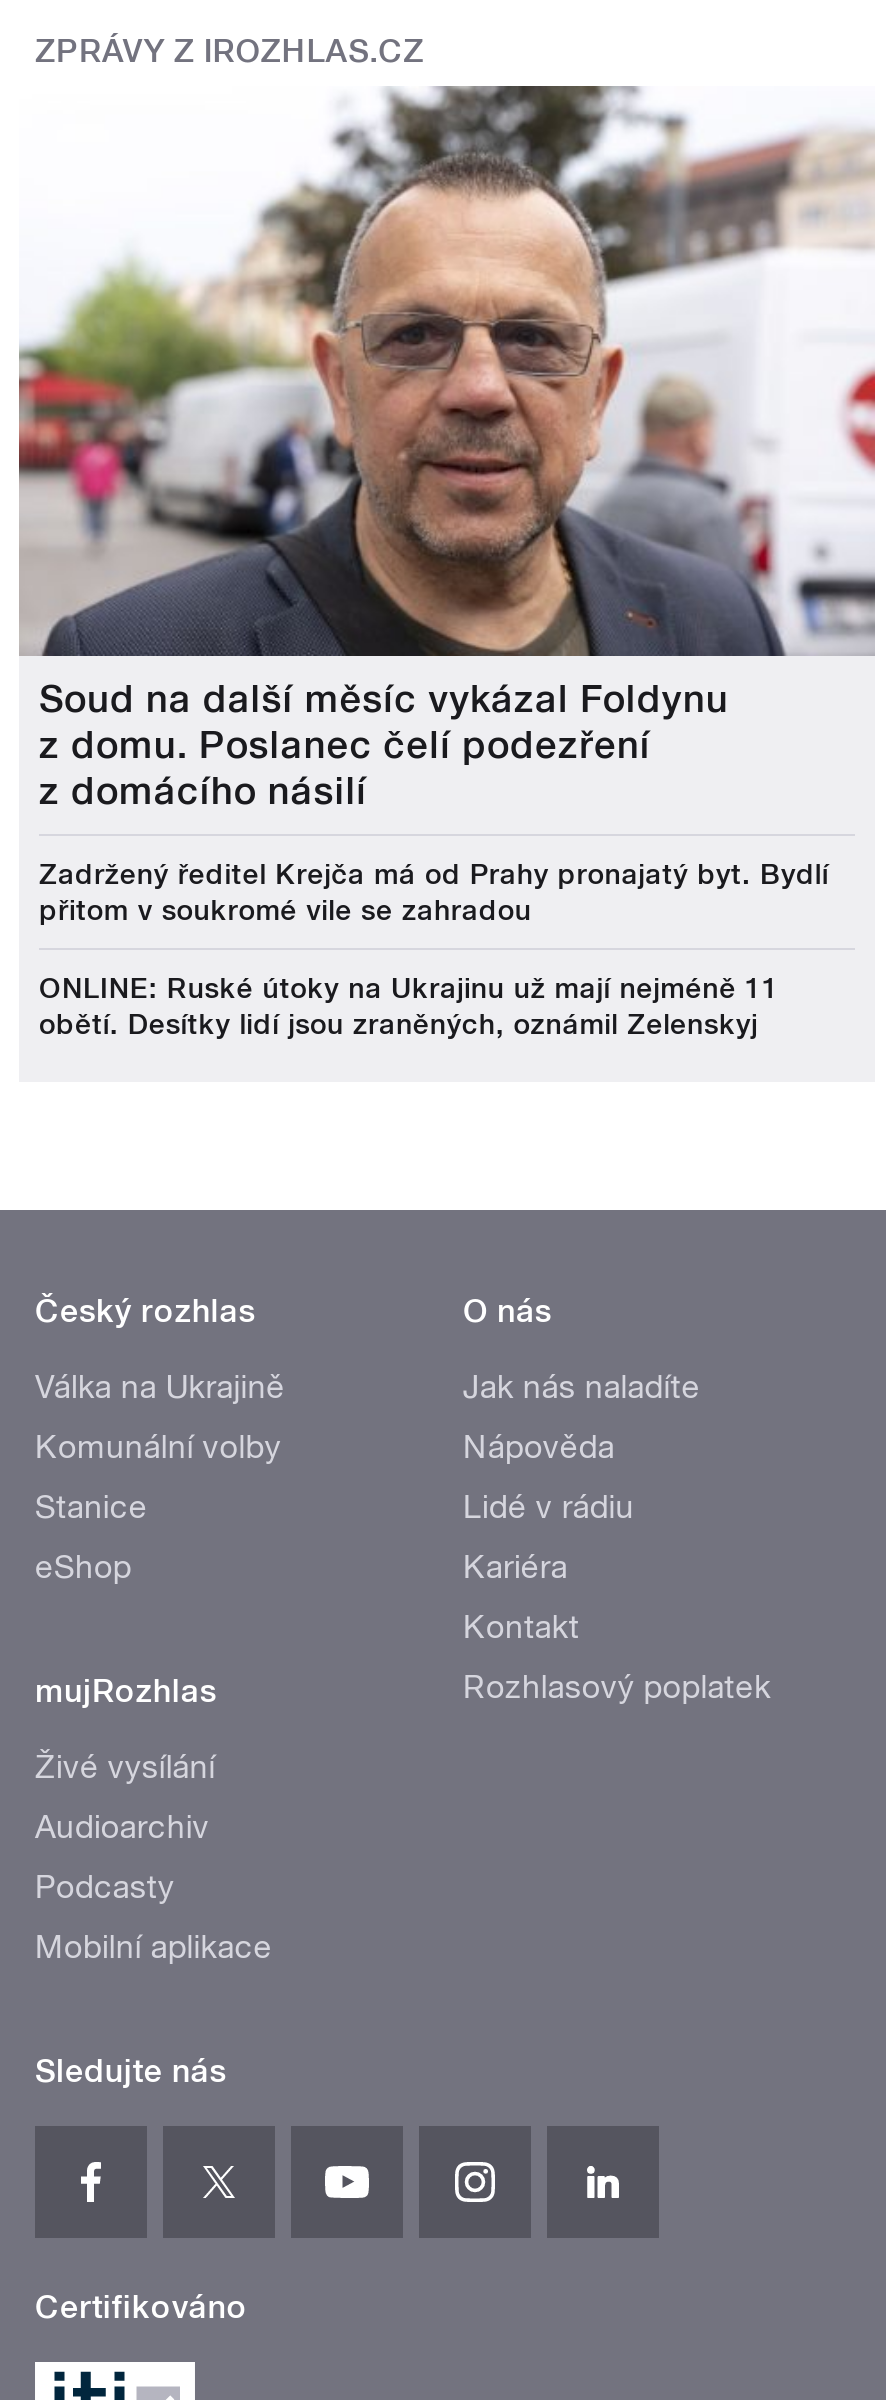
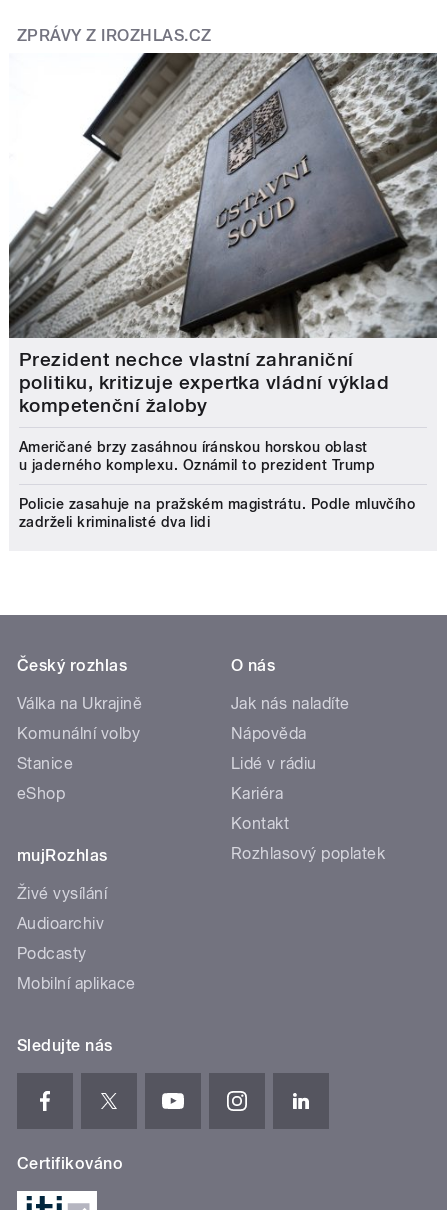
- [image]
- Soud na další měsíc vykázal Foldynu
- z domu. Poslanec čelí podezření
- z domácího násilí
+ [image]
+ Prezident nechce vlastní zahraniční
+ politiku, kritizuje expertka vládní výklad
+ kompetenční žaloby

- Zadržený ředitel Krejča má od Prahy pronajatý byt. Bydlí
- přitom v soukromé vile se zahradou
+ Američané brzy zasáhnou íránskou horskou oblast
+ u jaderného komplexu. Oznámil to prezident Trump

- ONLINE: Ruské útoky na Ukrajinu už mají nejméně 11
- obětí. Desítky lidí jsou zraněných, oznámil Zelenskyj
+ Policie zasahuje na pražském magistrátu. Podle mluvčího
+ zadrželi kriminalisté dva lidi
